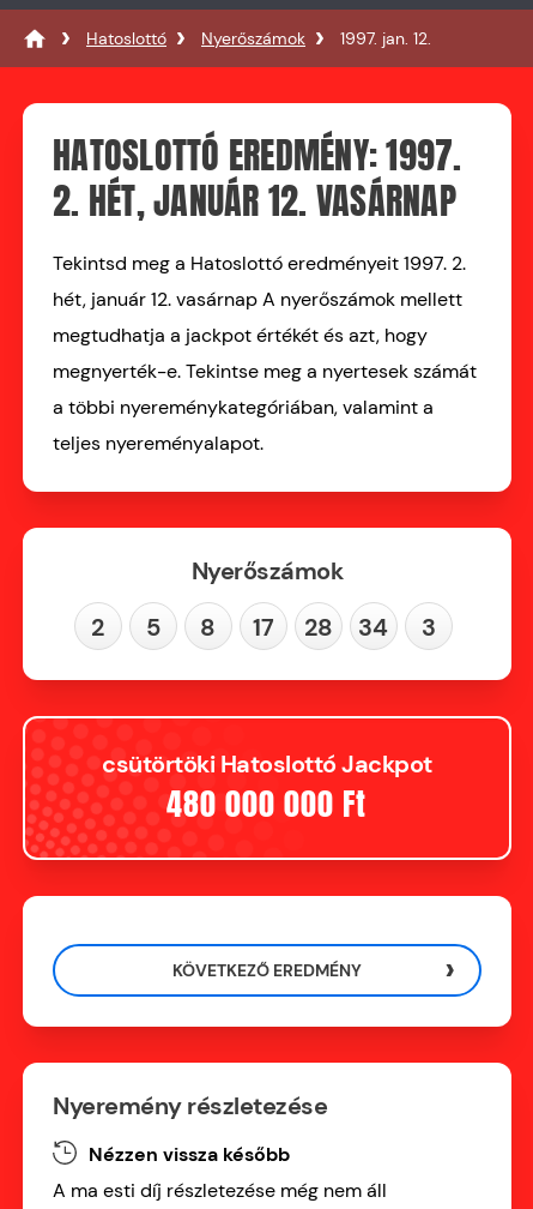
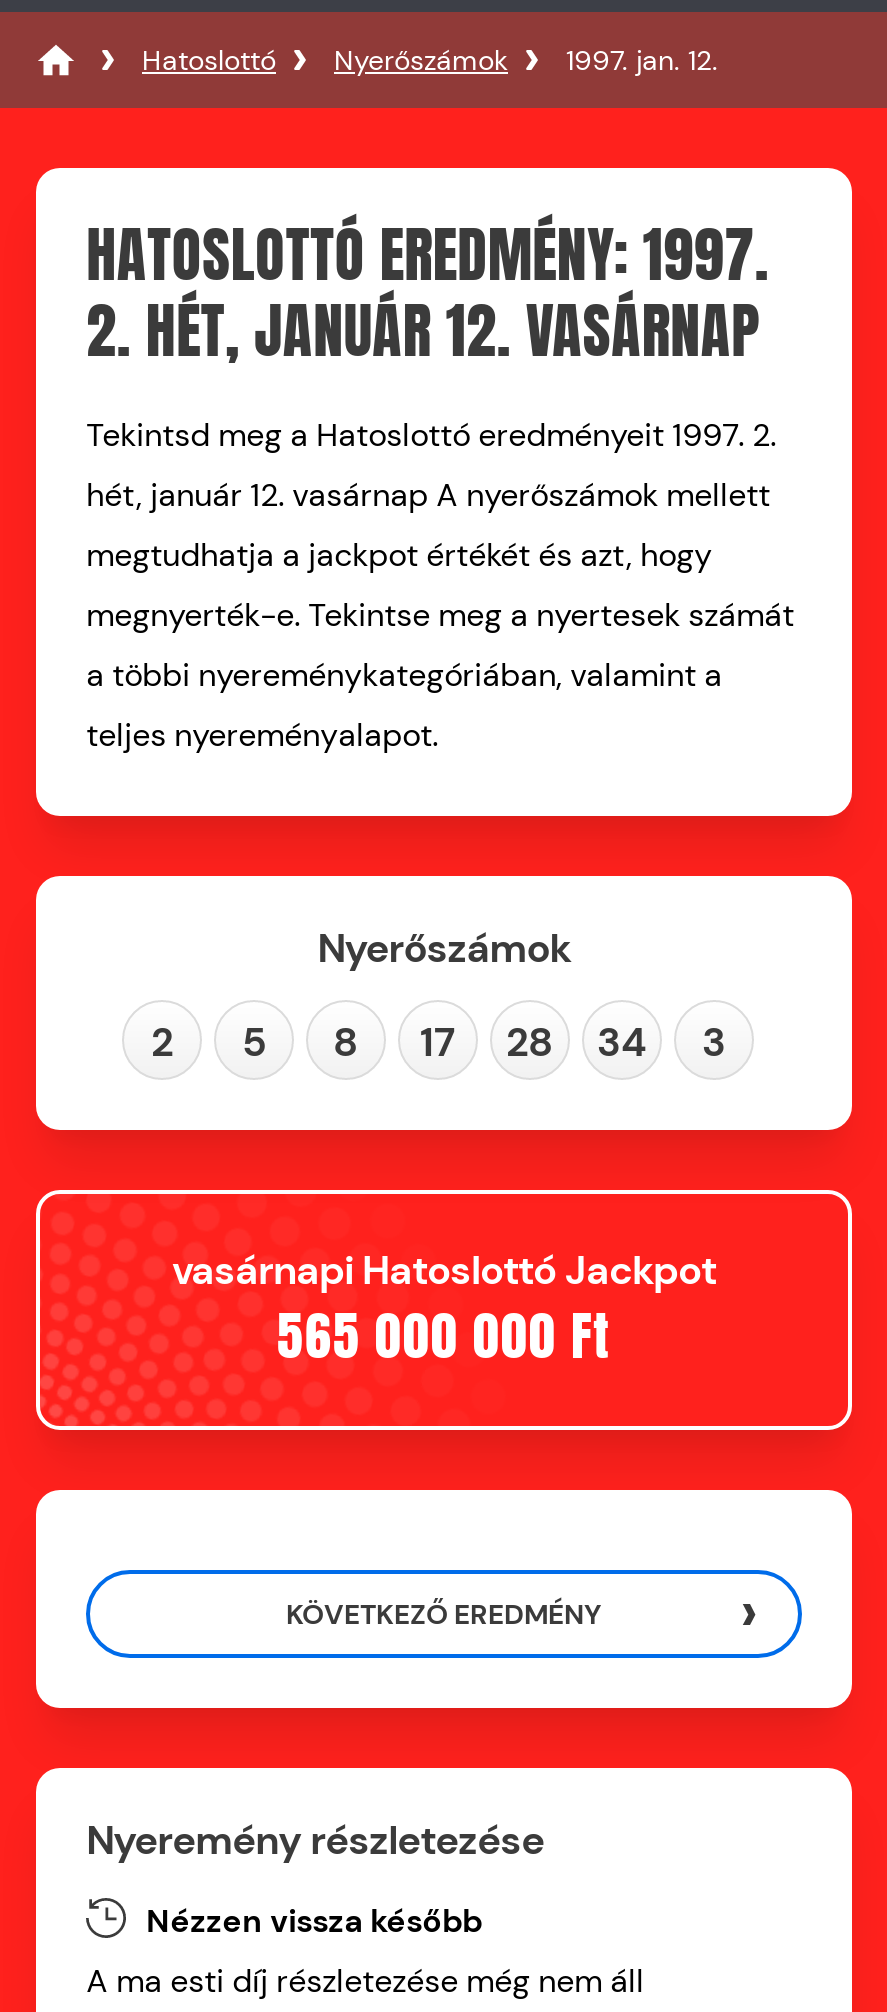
- csütörtöki Hatoslottó Jackpot
+ vasárnapi Hatoslottó Jackpot

- 480 000 000 Ft
+ 565 000 000 Ft
